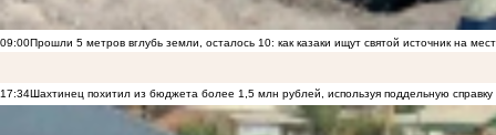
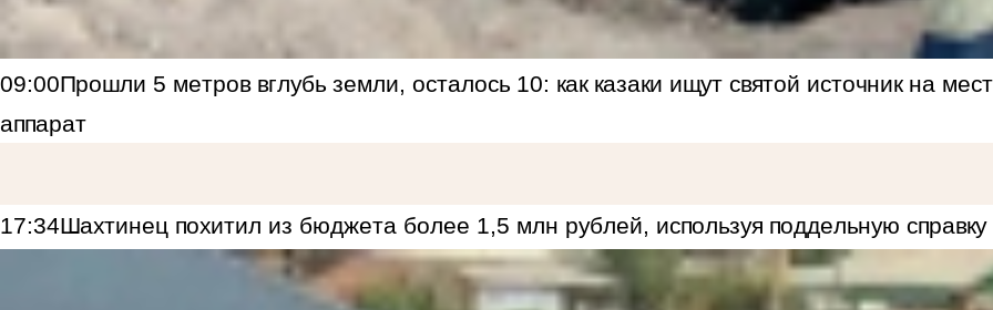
+ аппарат
